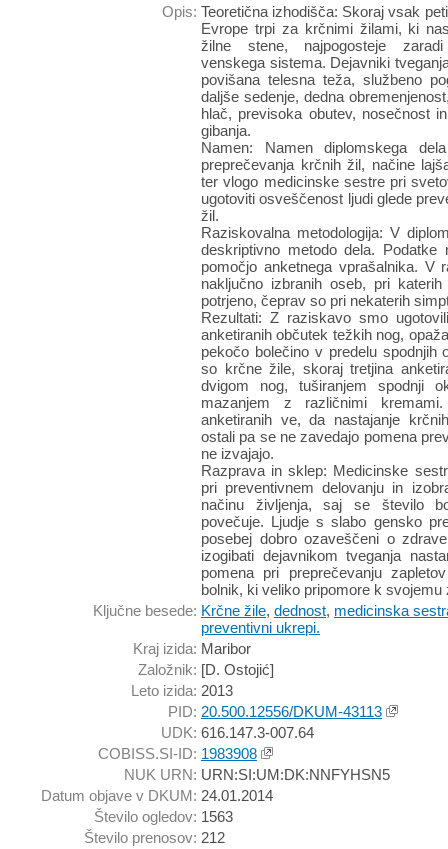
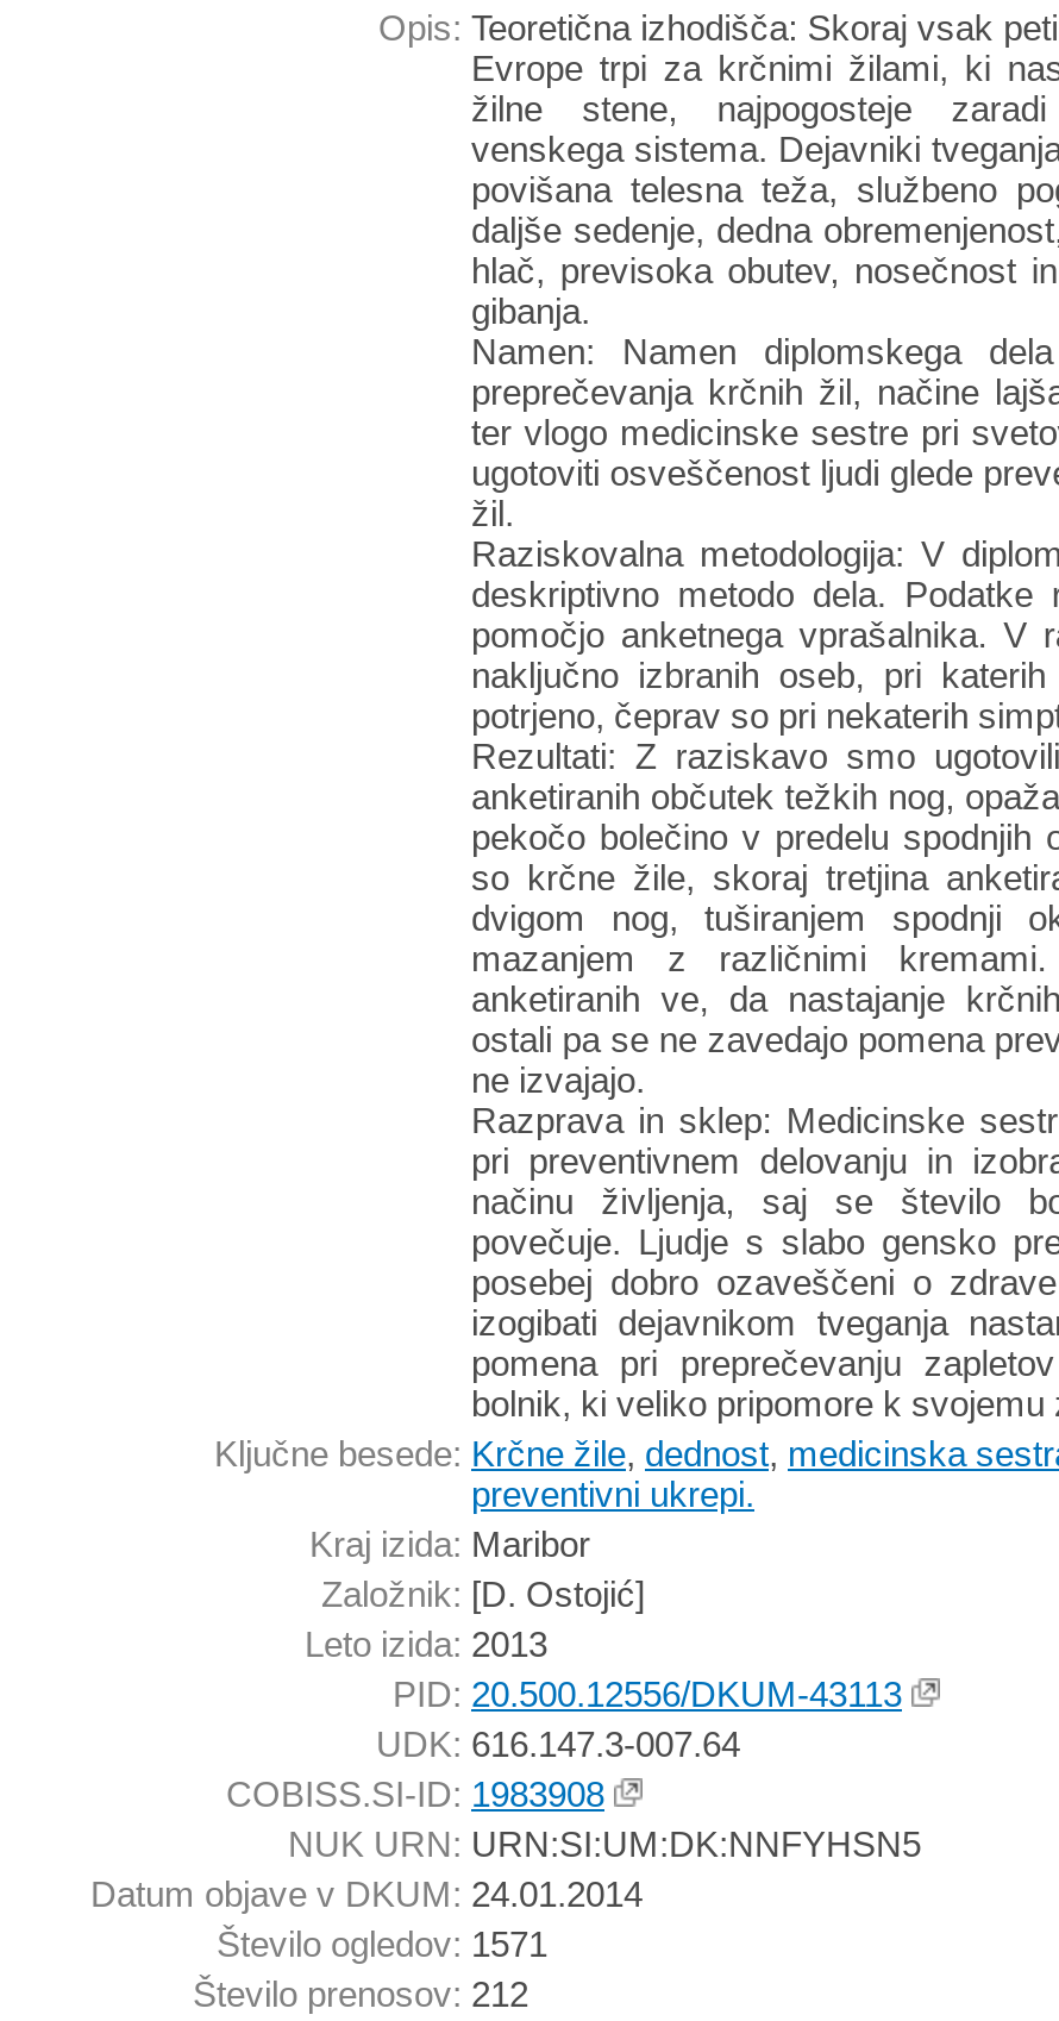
- Število ogledov: 1563
+ Število ogledov: 1571
